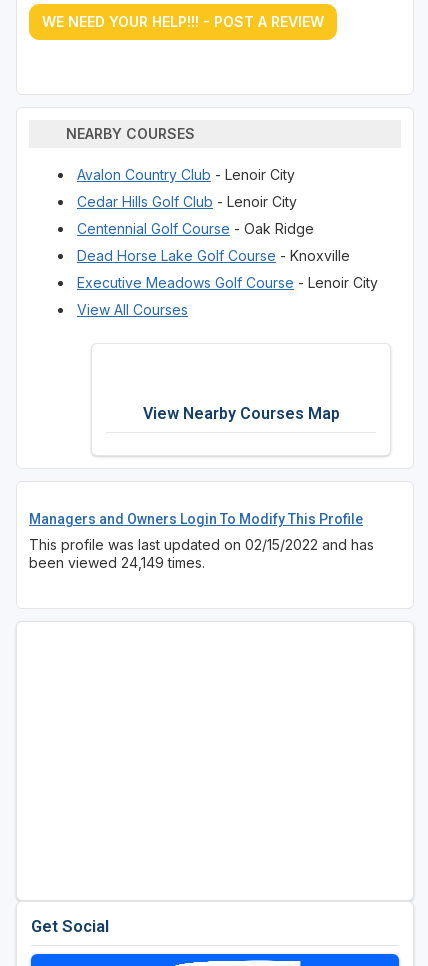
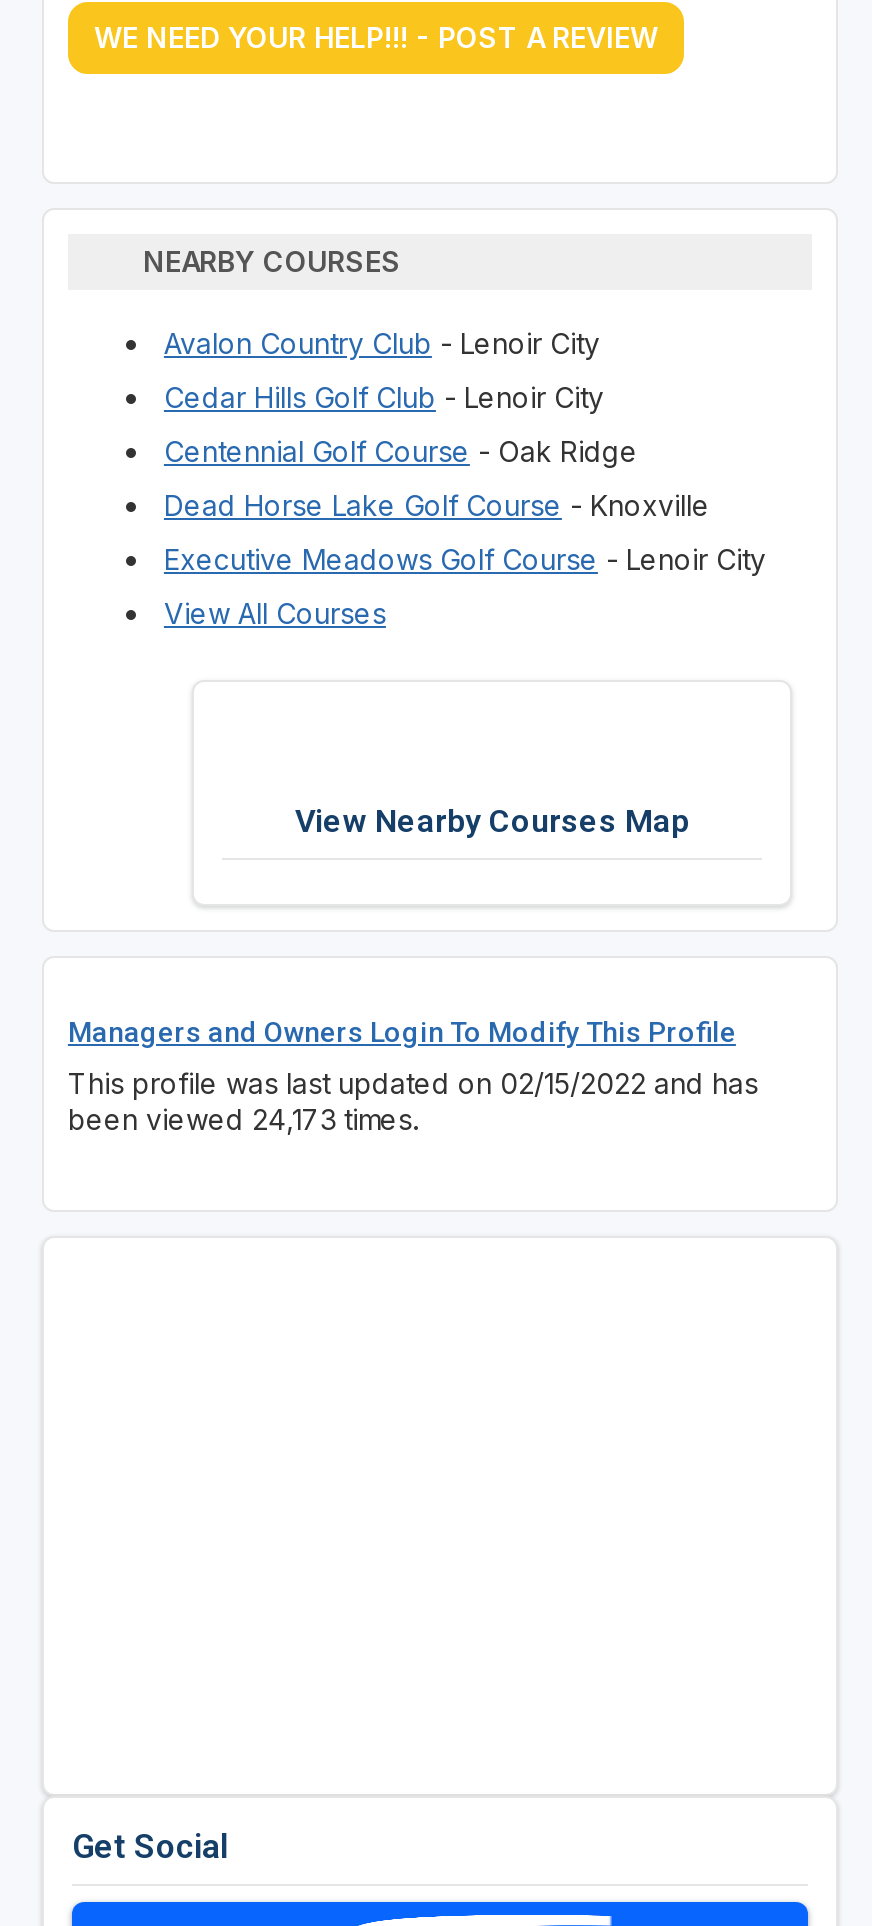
- been viewed 24,149 times.
+ been viewed 24,173 times.
